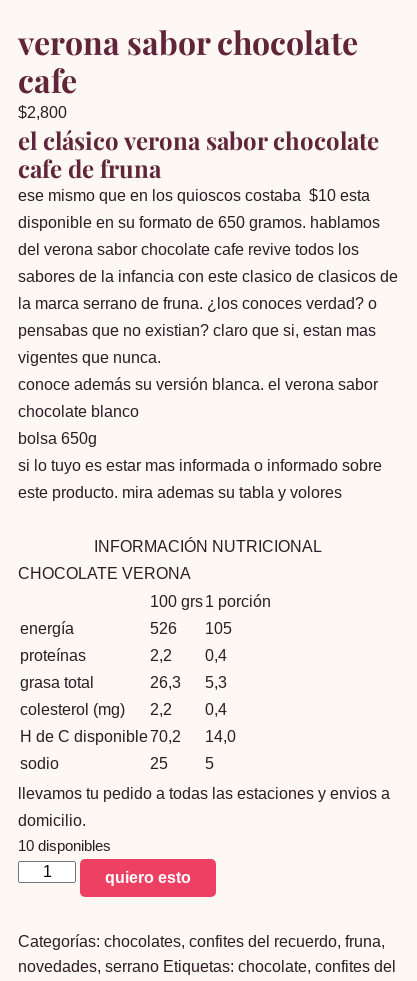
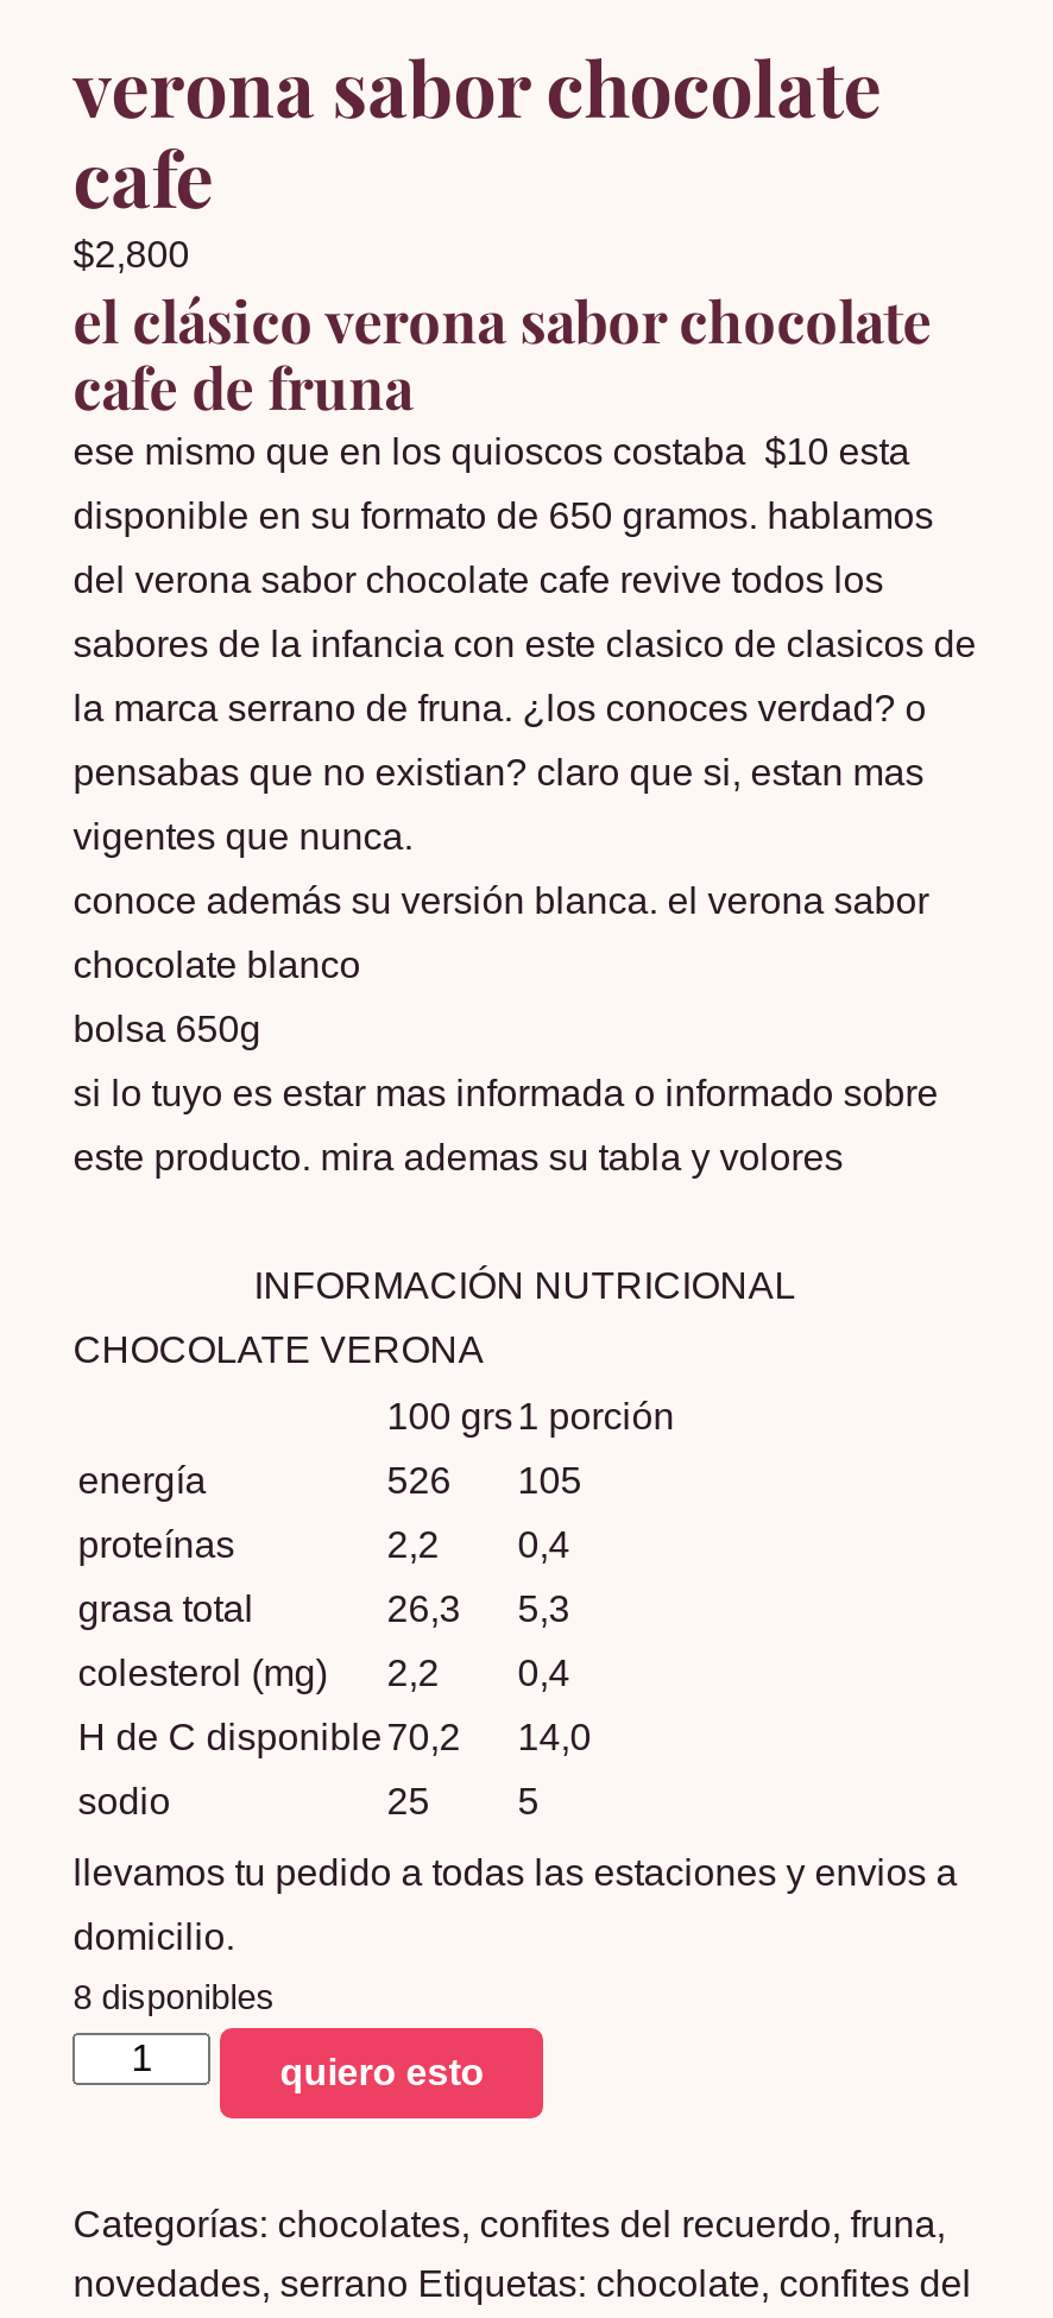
- 10 disponibles
+ 8 disponibles
